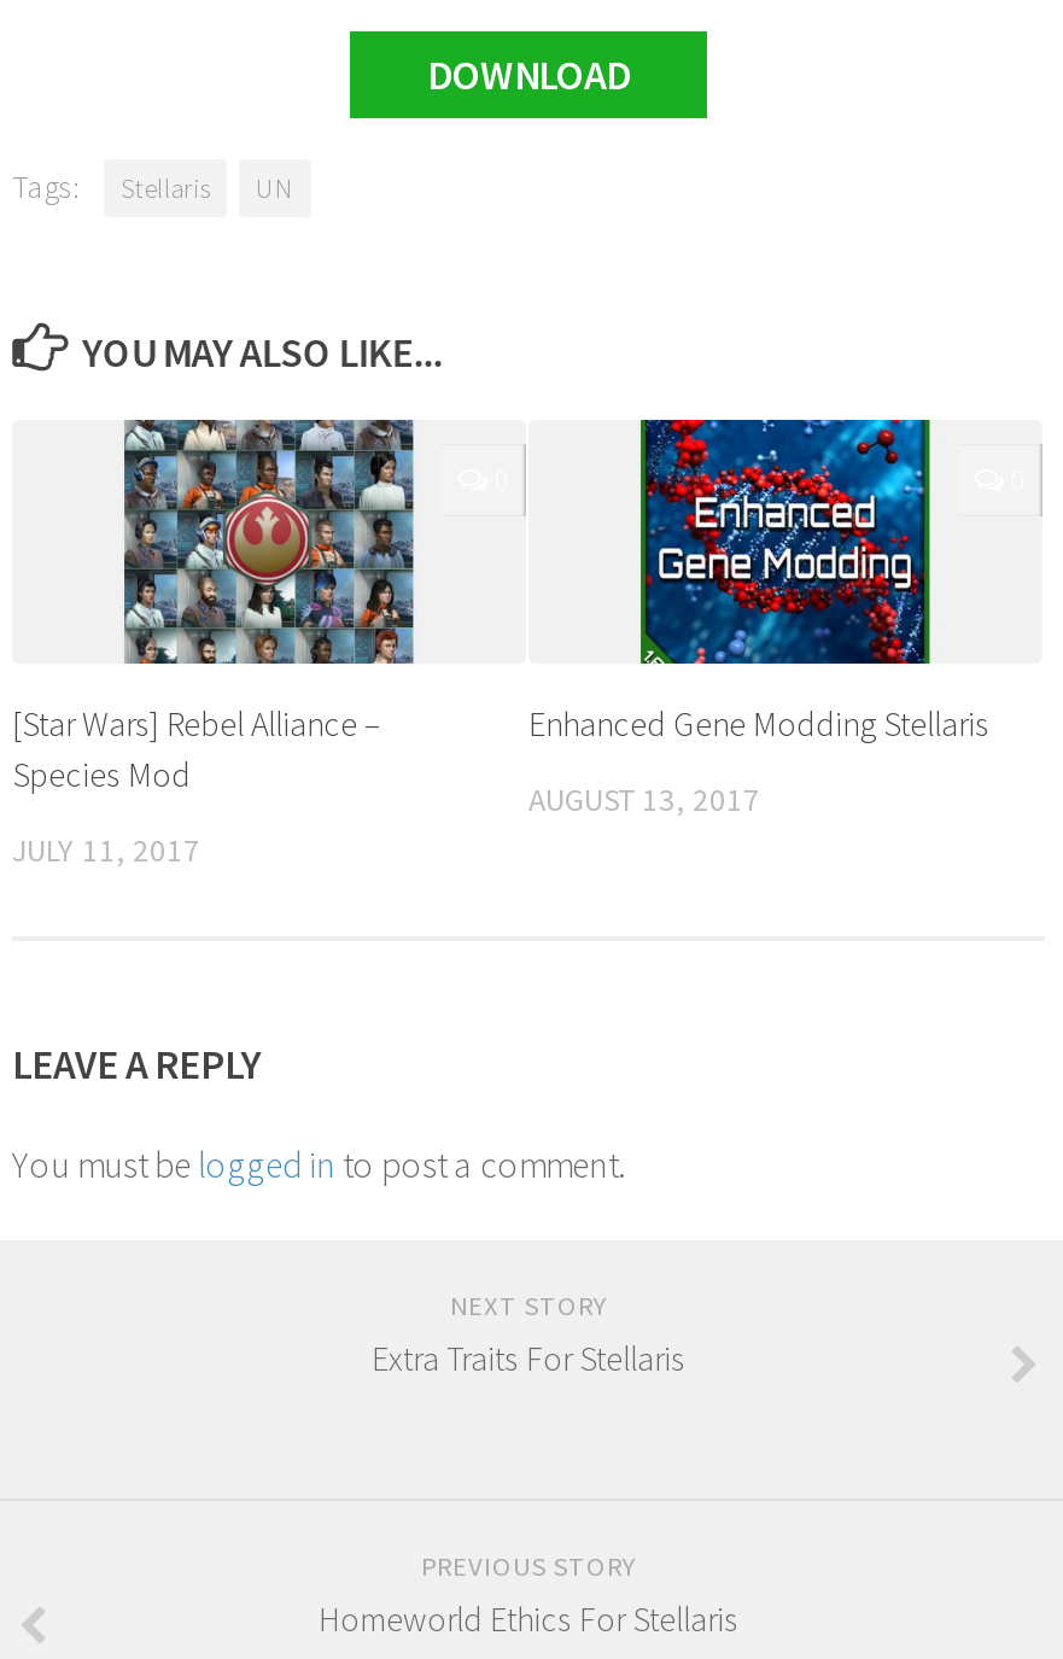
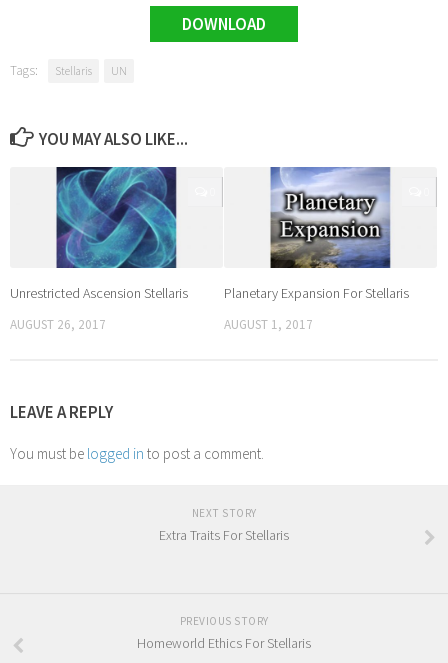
- [image]
- [Star Wars] Rebel Alliance –
- Species Mod
+ [image]
+ Unrestricted Ascension Stellaris

- [image]
- Enhanced Gene Modding Stellaris
+ [image]
+ Planetary Expansion For Stellaris

- AUGUST 13, 2017
+ AUGUST 1, 2017

- JULY 11, 2017
+ AUGUST 26, 2017
